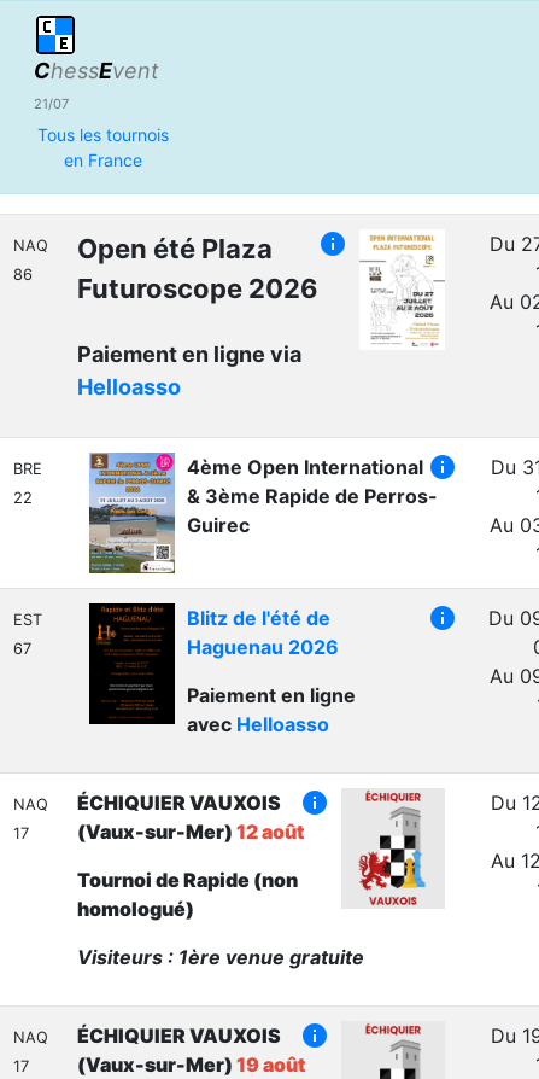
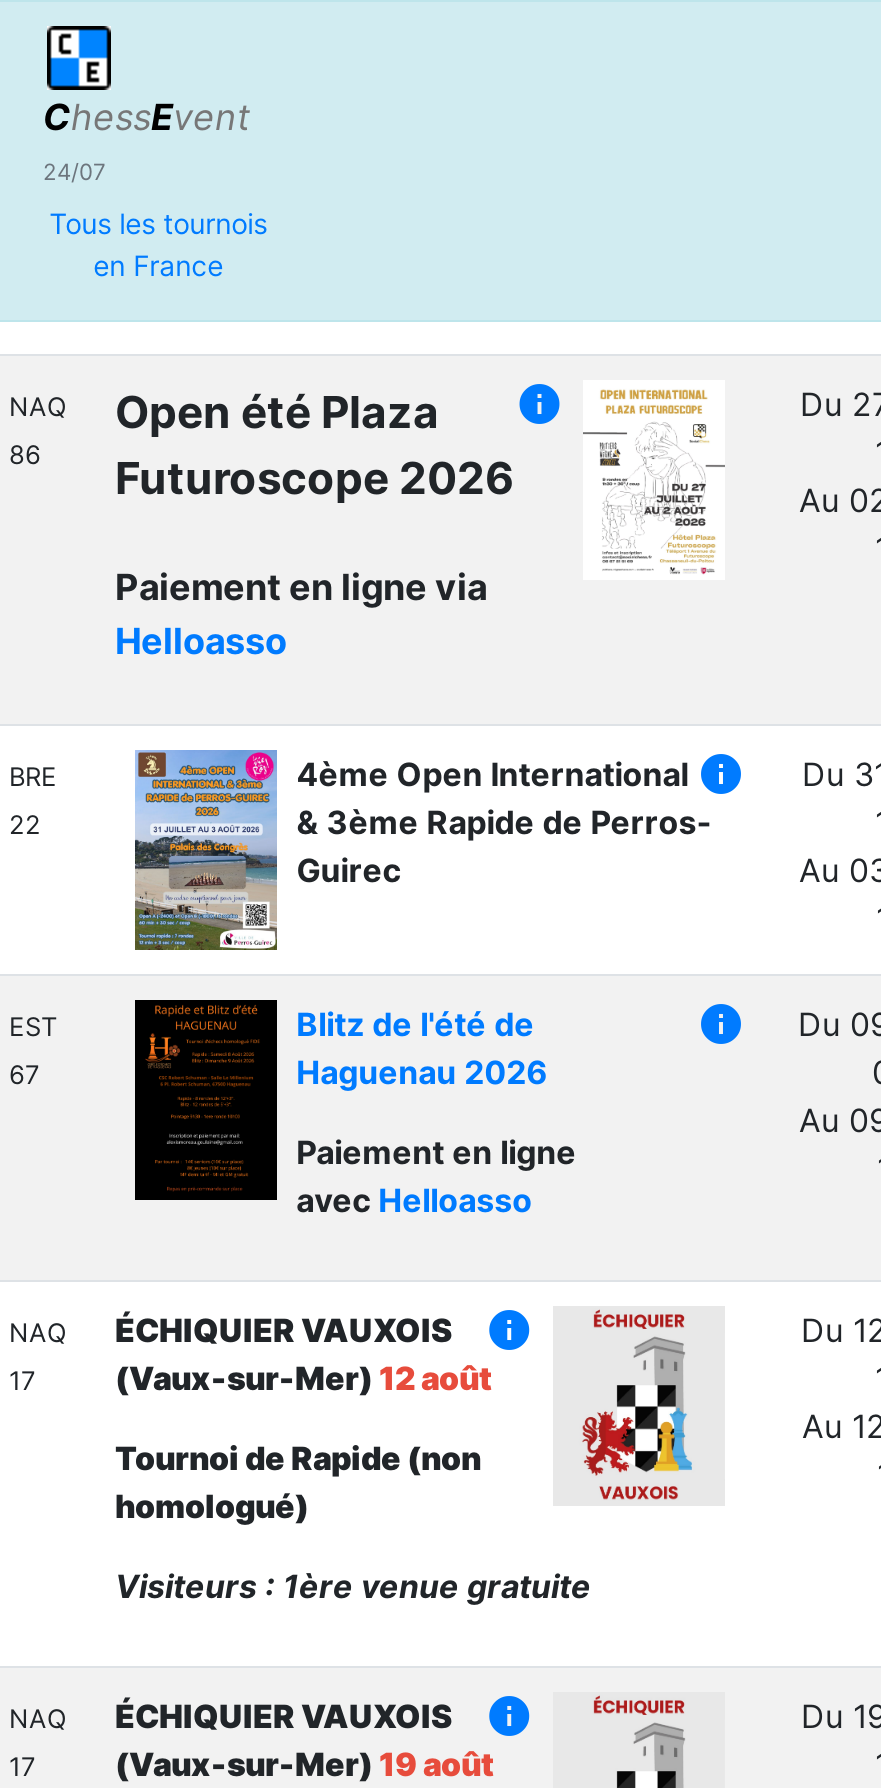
- 21/07
+ 24/07
